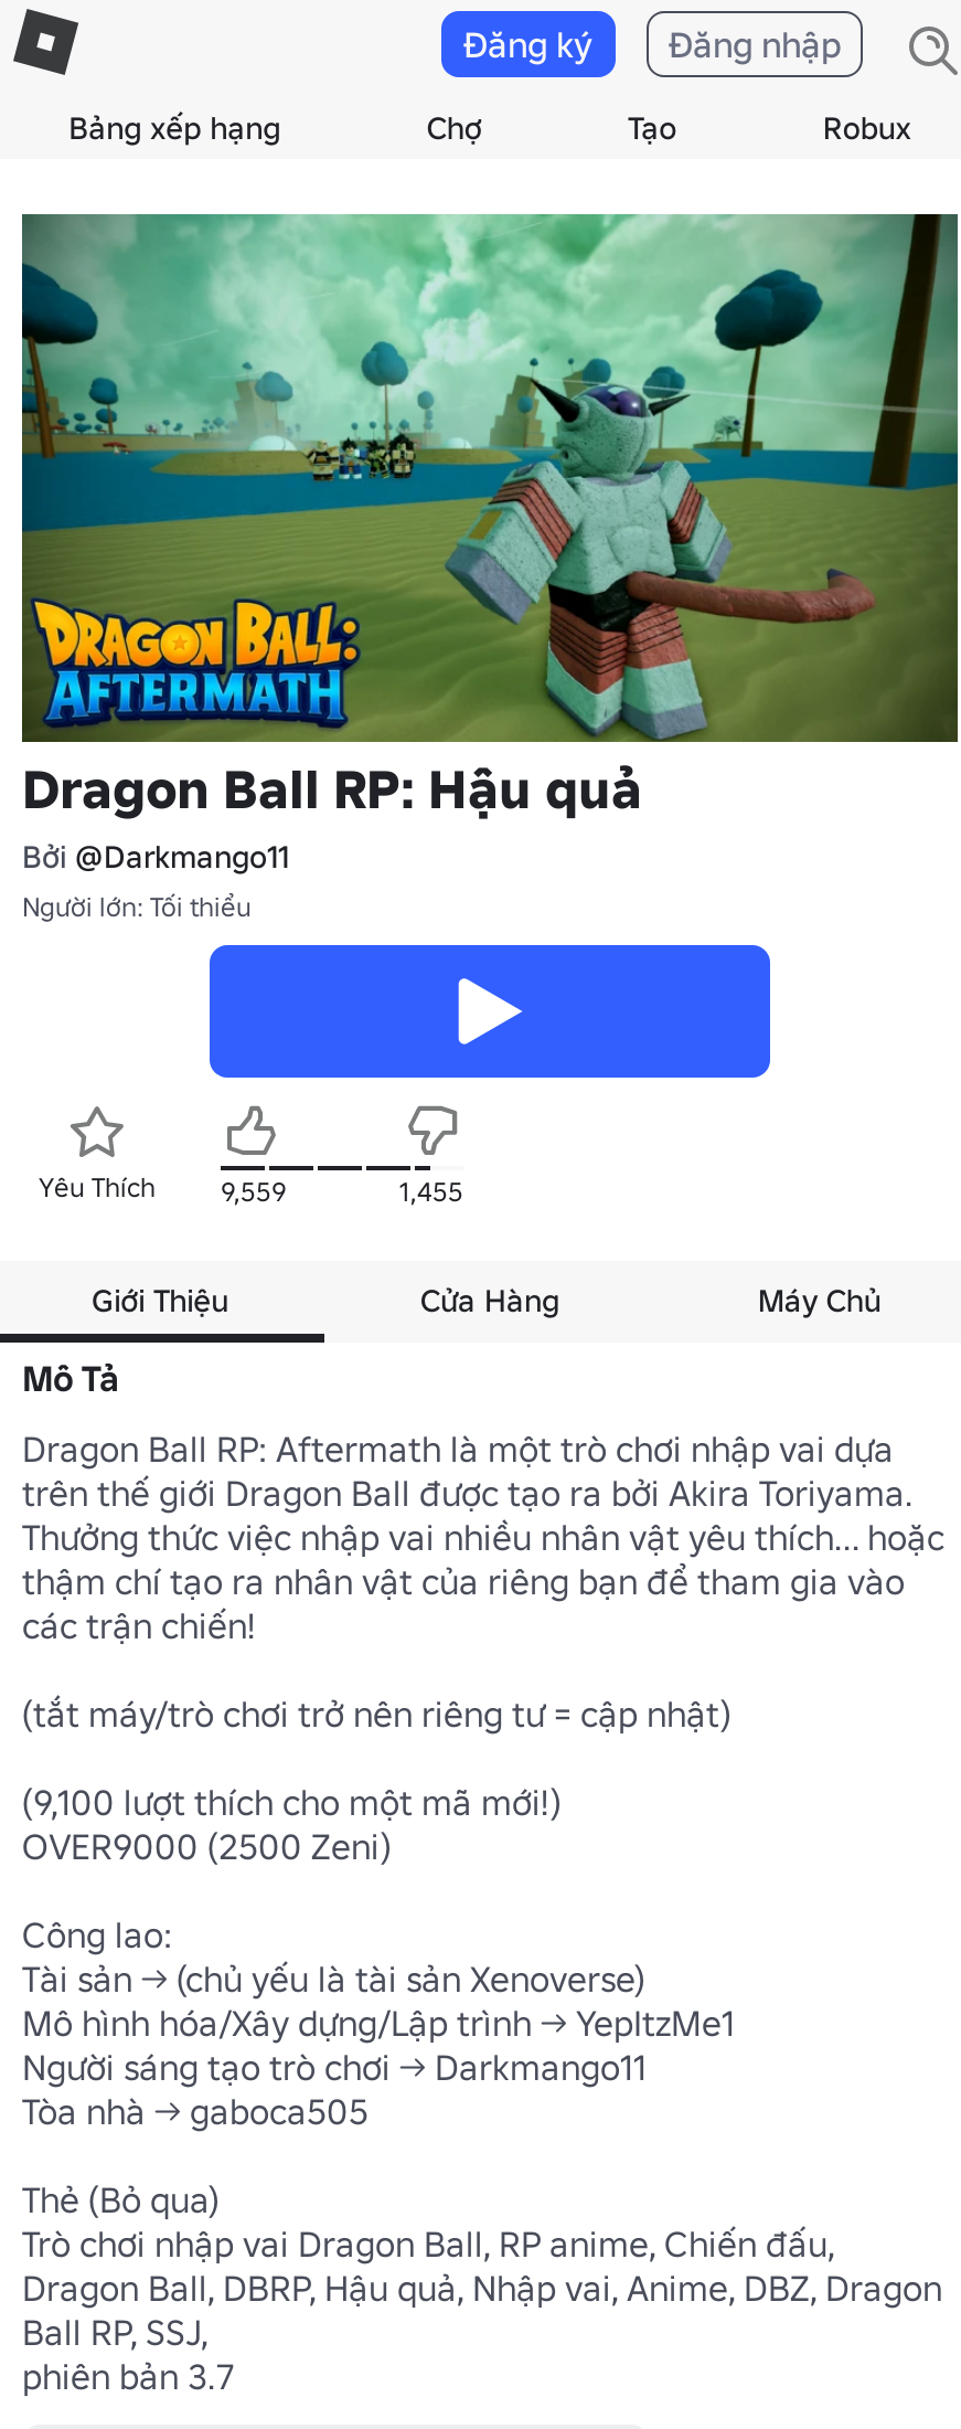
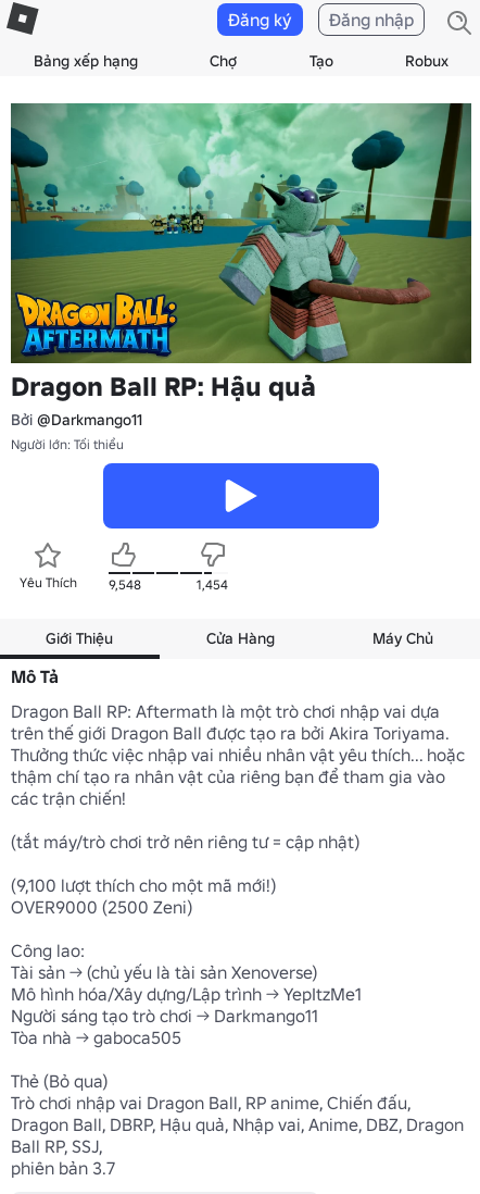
- Yêu Thích 9,559
+ Yêu Thích 9,548

- 1,455
+ 1,454
